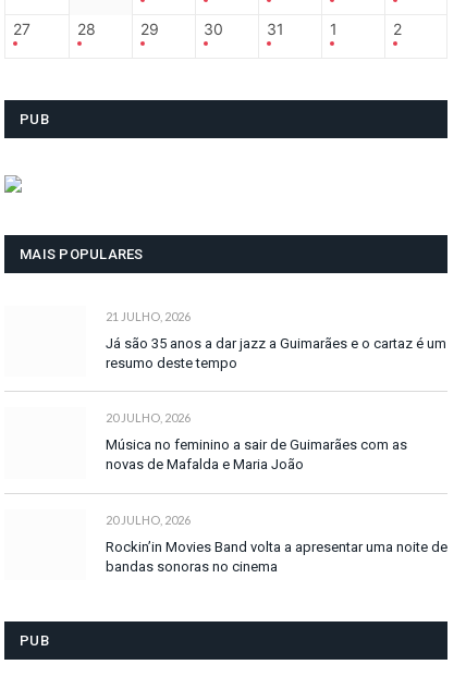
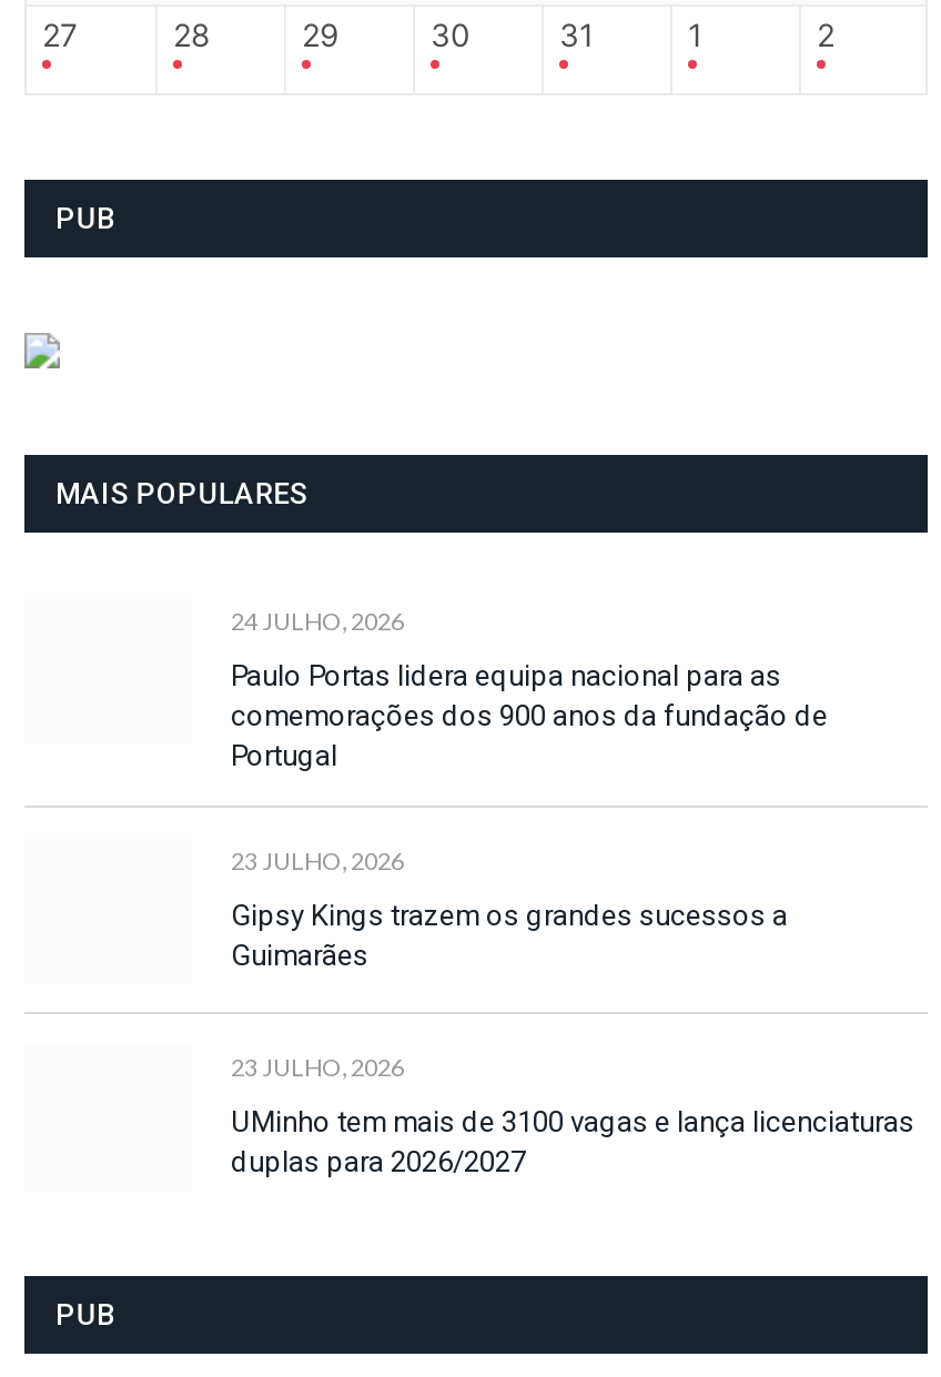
- 21 JULHO, 2026
+ 24 JULHO, 2026

- Já são 35 anos a dar jazz a Guimarães e o cartaz é um
- resumo deste tempo
+ Paulo Portas lidera equipa nacional para as
+ comemorações dos 900 anos da fundação de
+ Portugal

- 20 JULHO, 2026
+ 23 JULHO, 2026

- Música no feminino a sair de Guimarães com as
- novas de Mafalda e Maria João
+ Gipsy Kings trazem os grandes sucessos a
+ Guimarães

- 20 JULHO, 2026
+ 23 JULHO, 2026

- Rockin’in Movies Band volta a apresentar uma noite de
- bandas sonoras no cinema
+ UMinho tem mais de 3100 vagas e lança licenciaturas
+ duplas para 2026/2027
